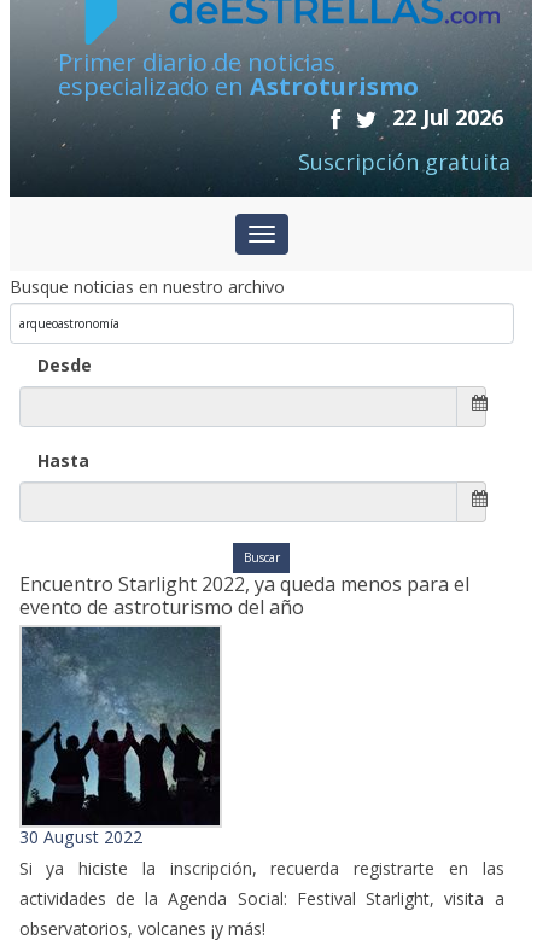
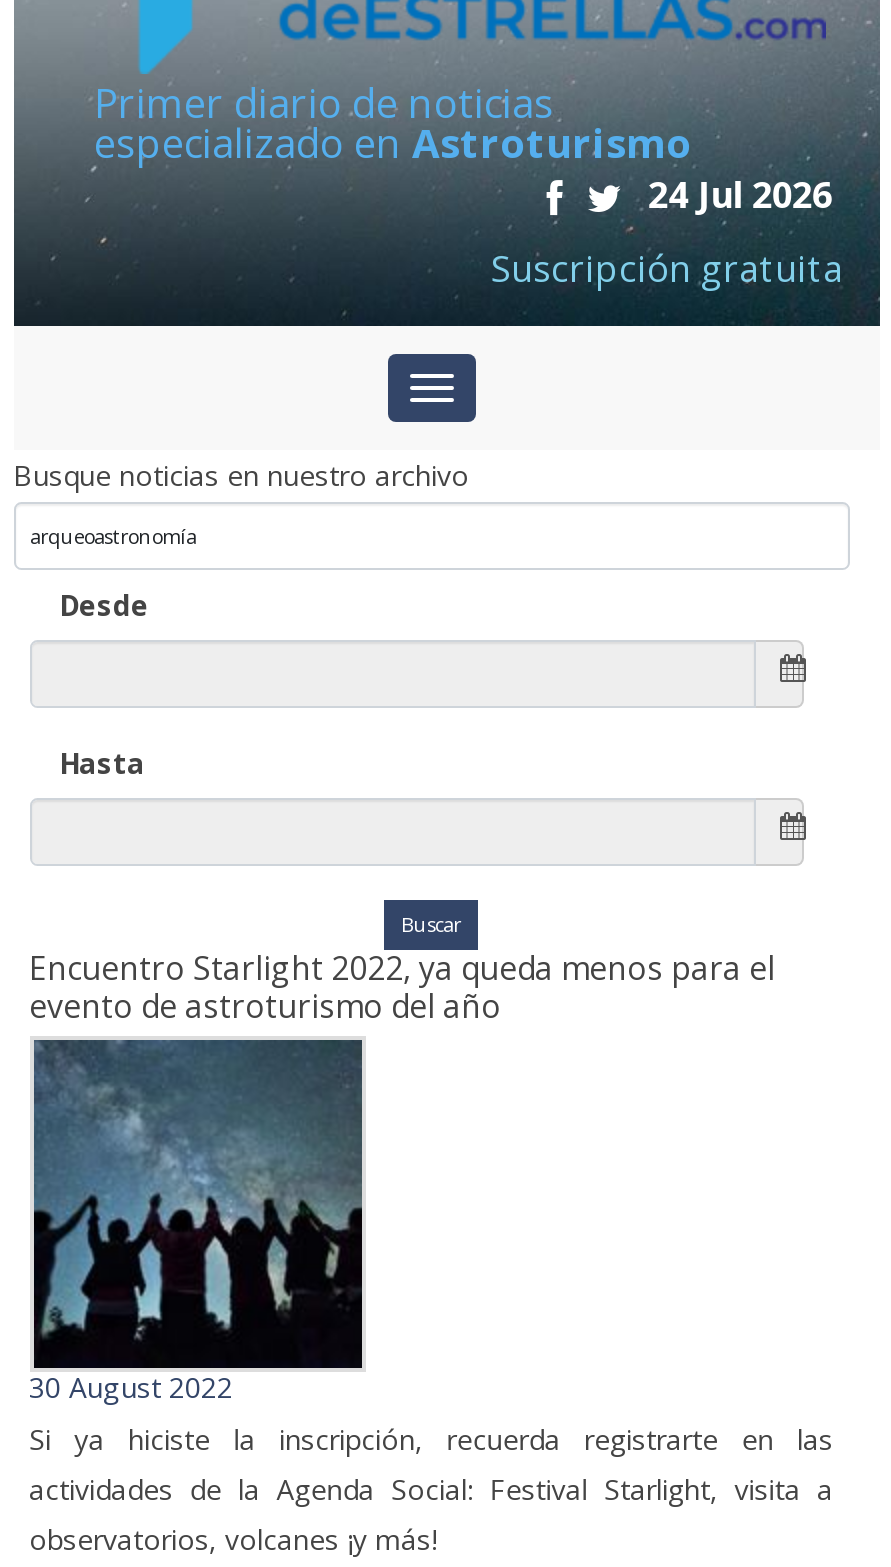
- 22 Jul 2026
+ 24 Jul 2026
